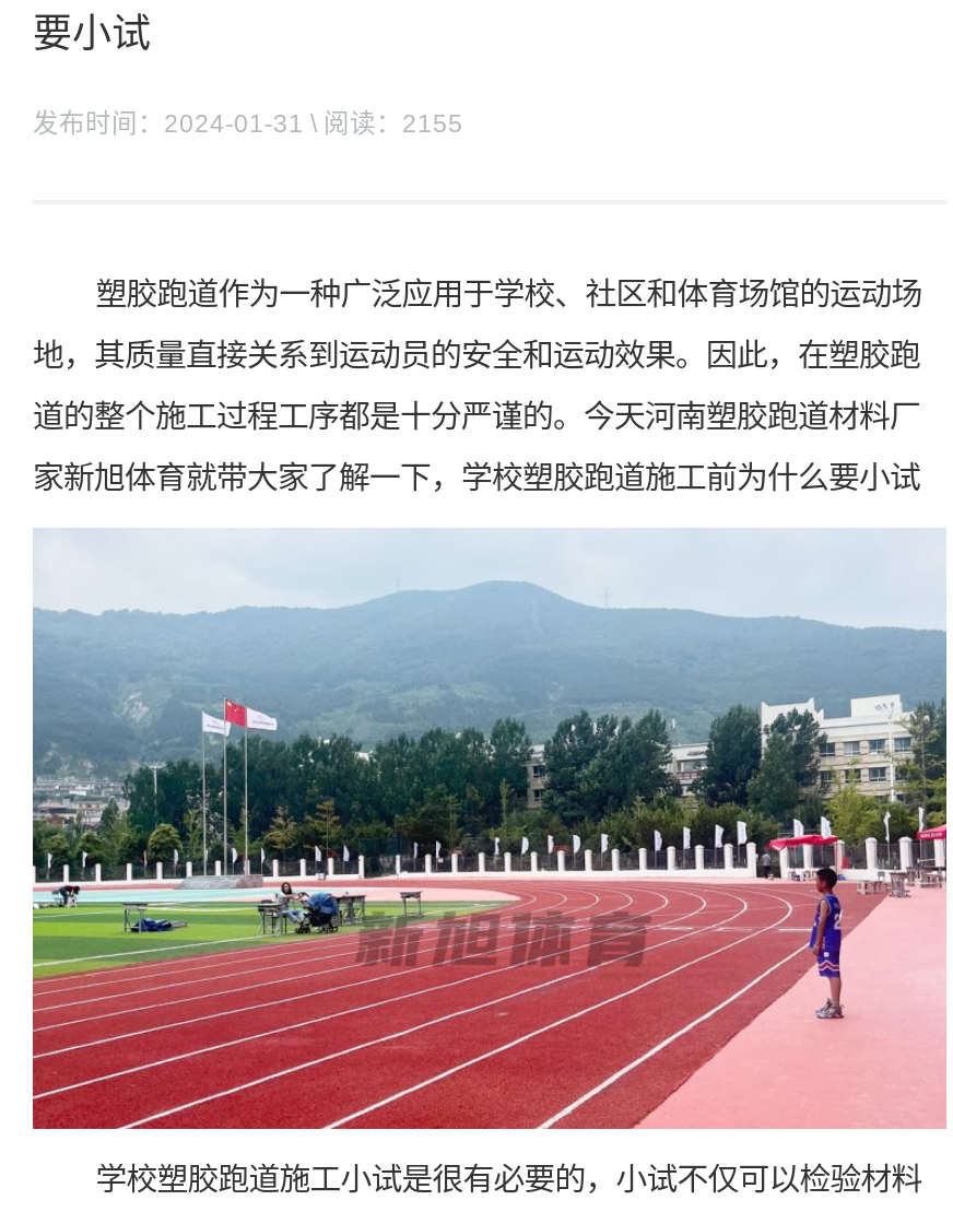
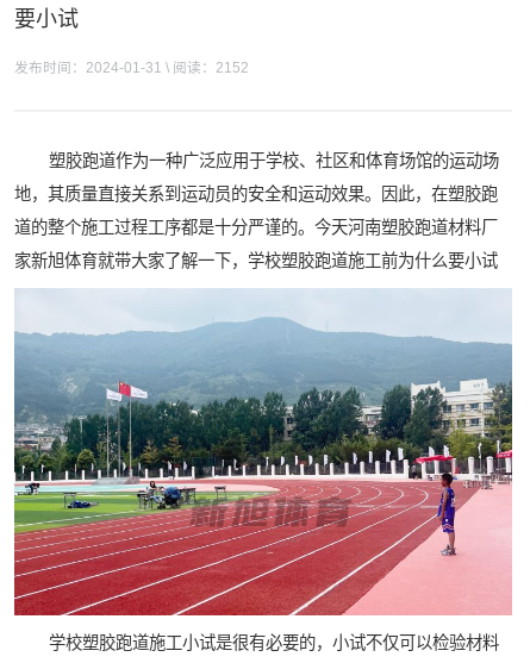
- 发布时间：2024-01-31 \ 阅读：2155
+ 发布时间：2024-01-31 \ 阅读：2152
